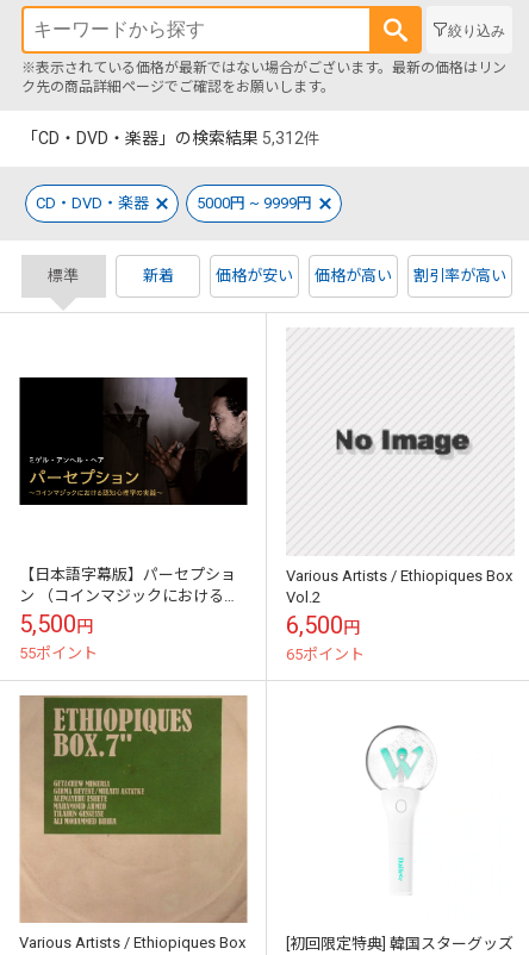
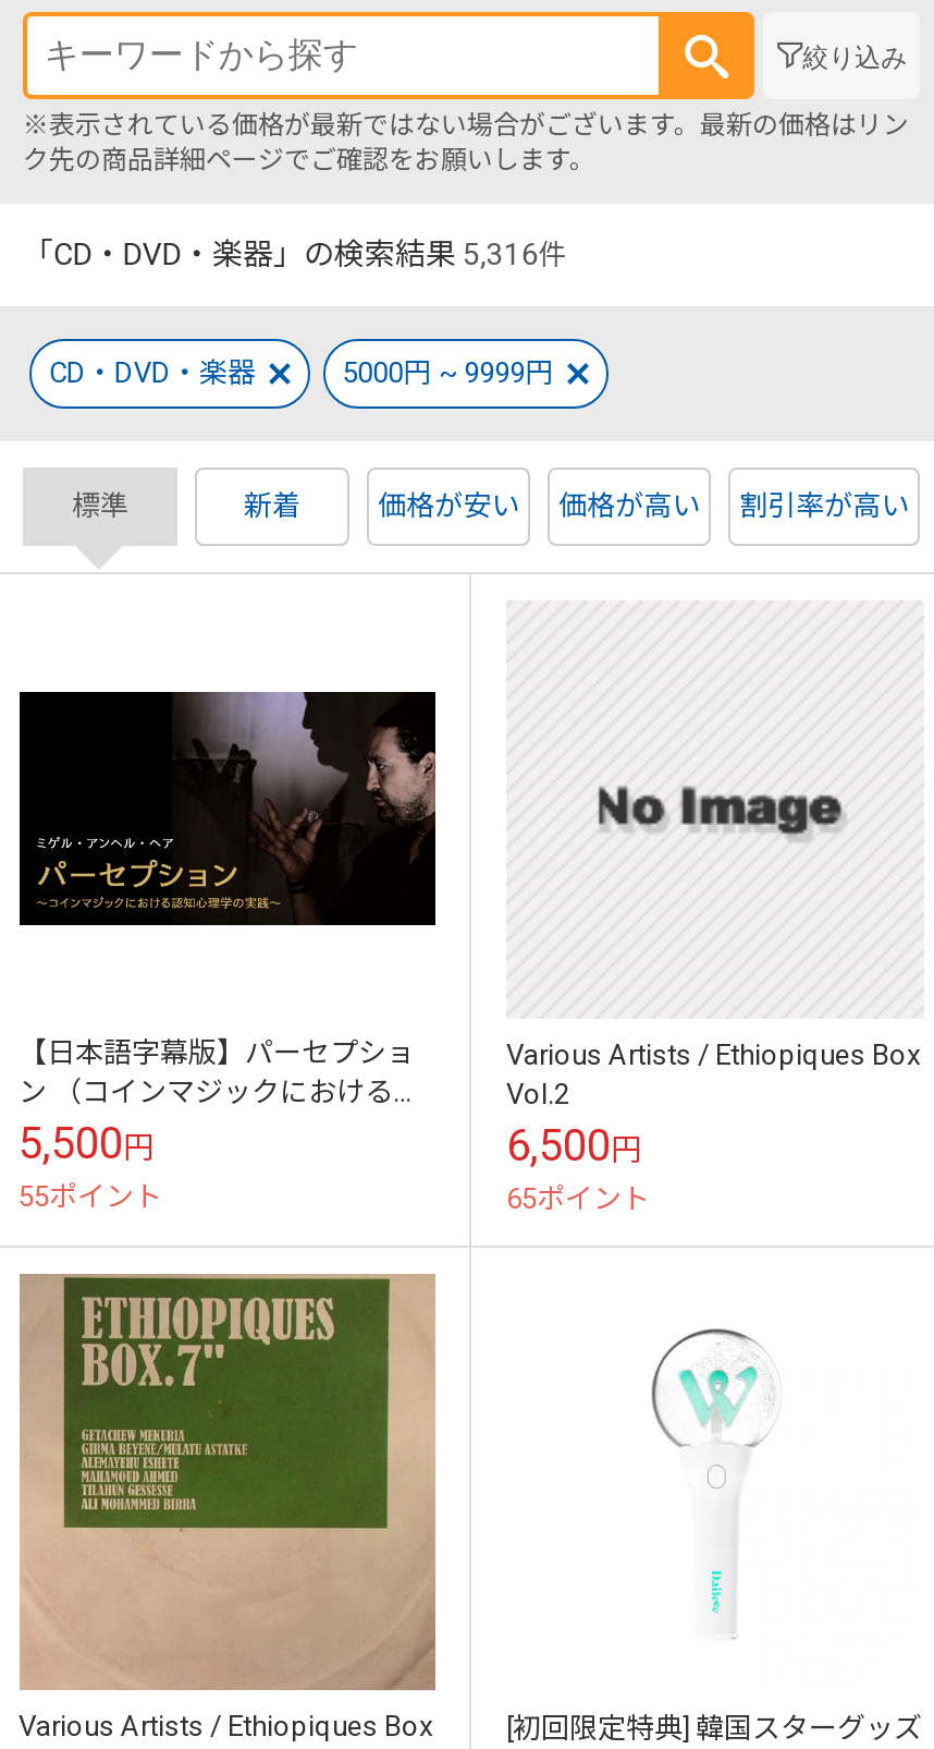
- 「CD・DVD・楽器」の検索結果5,312件
+ 「CD・DVD・楽器」の検索結果5,316件
